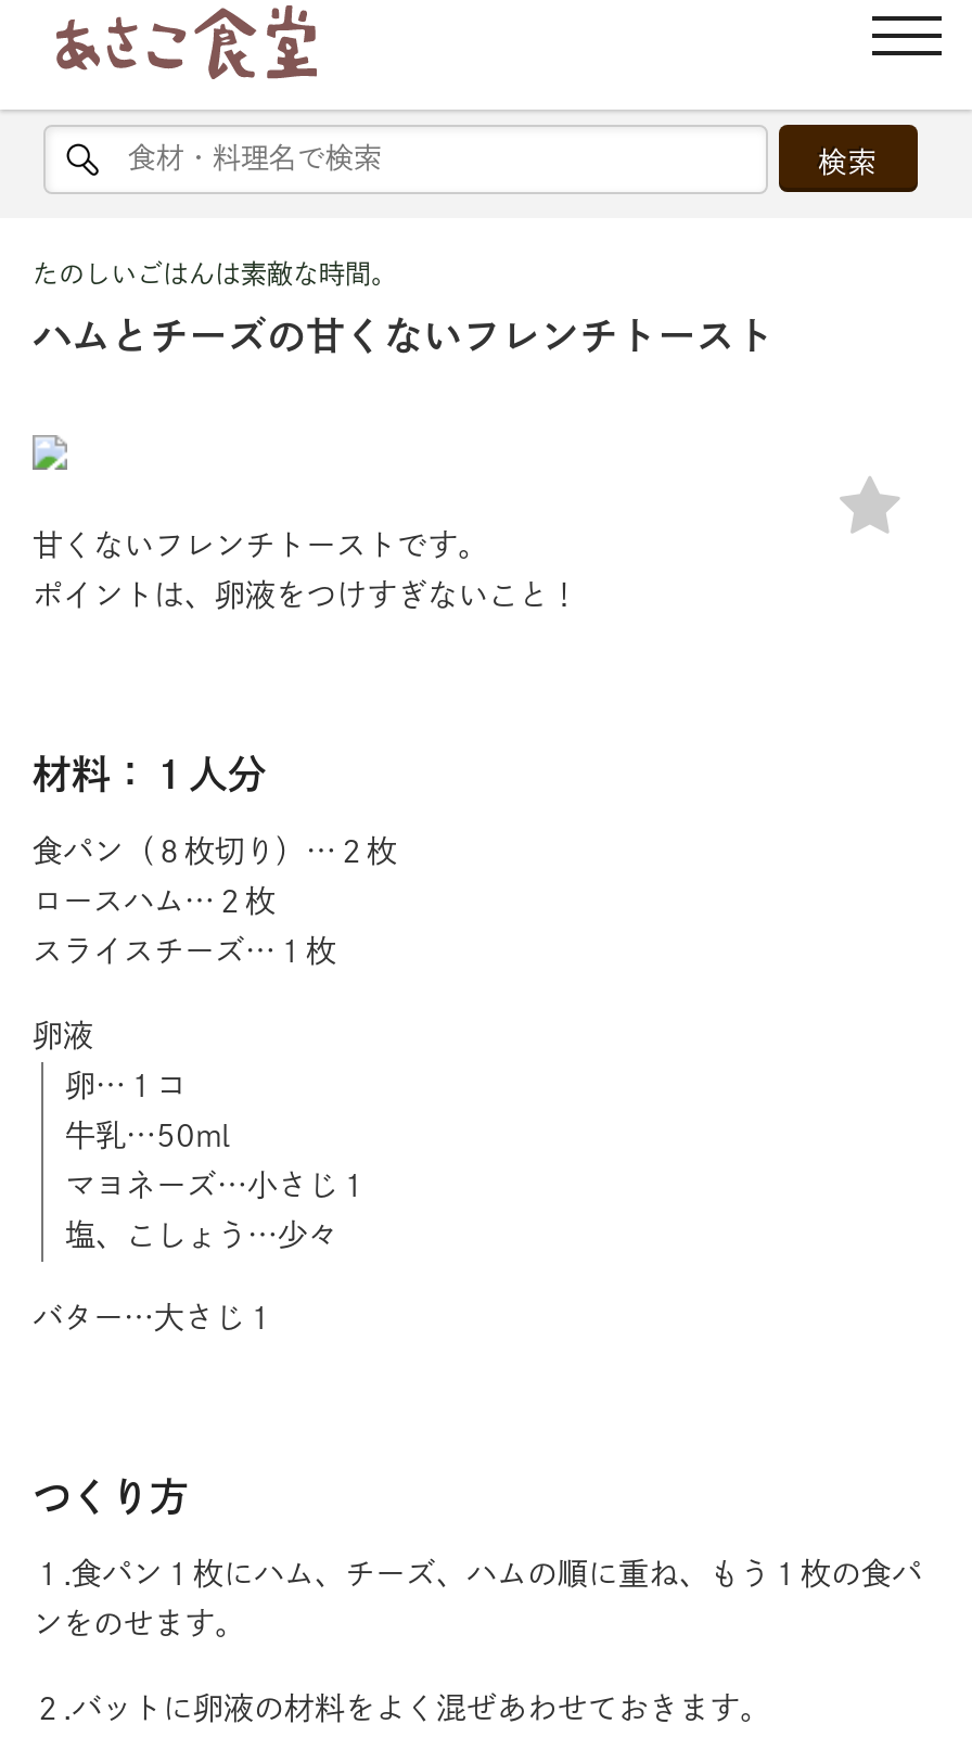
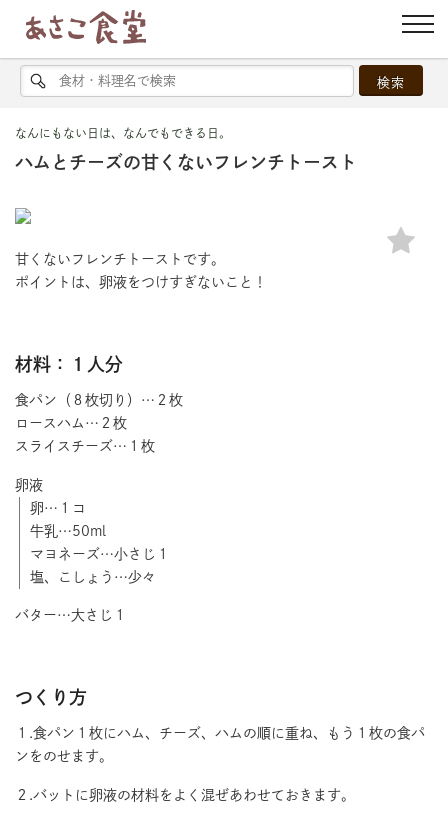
- たのしいごはんは素敵な時間。
+ なんにもない日は、なんでもできる日。
